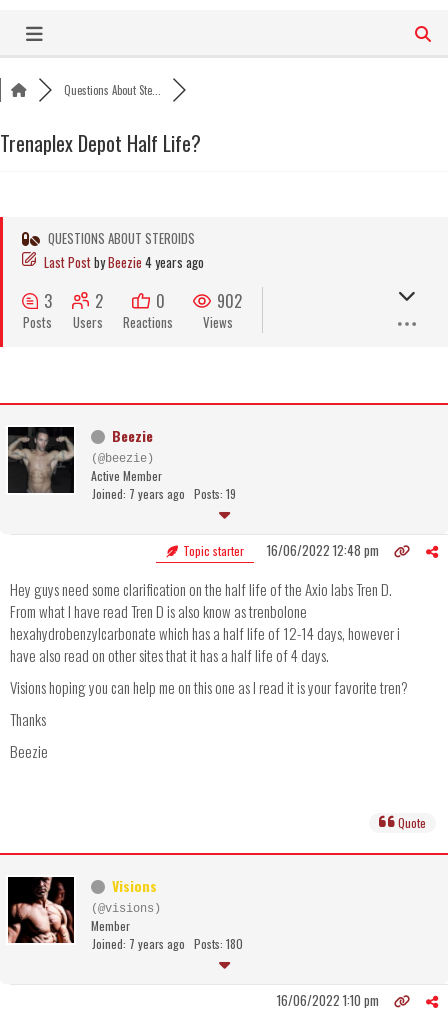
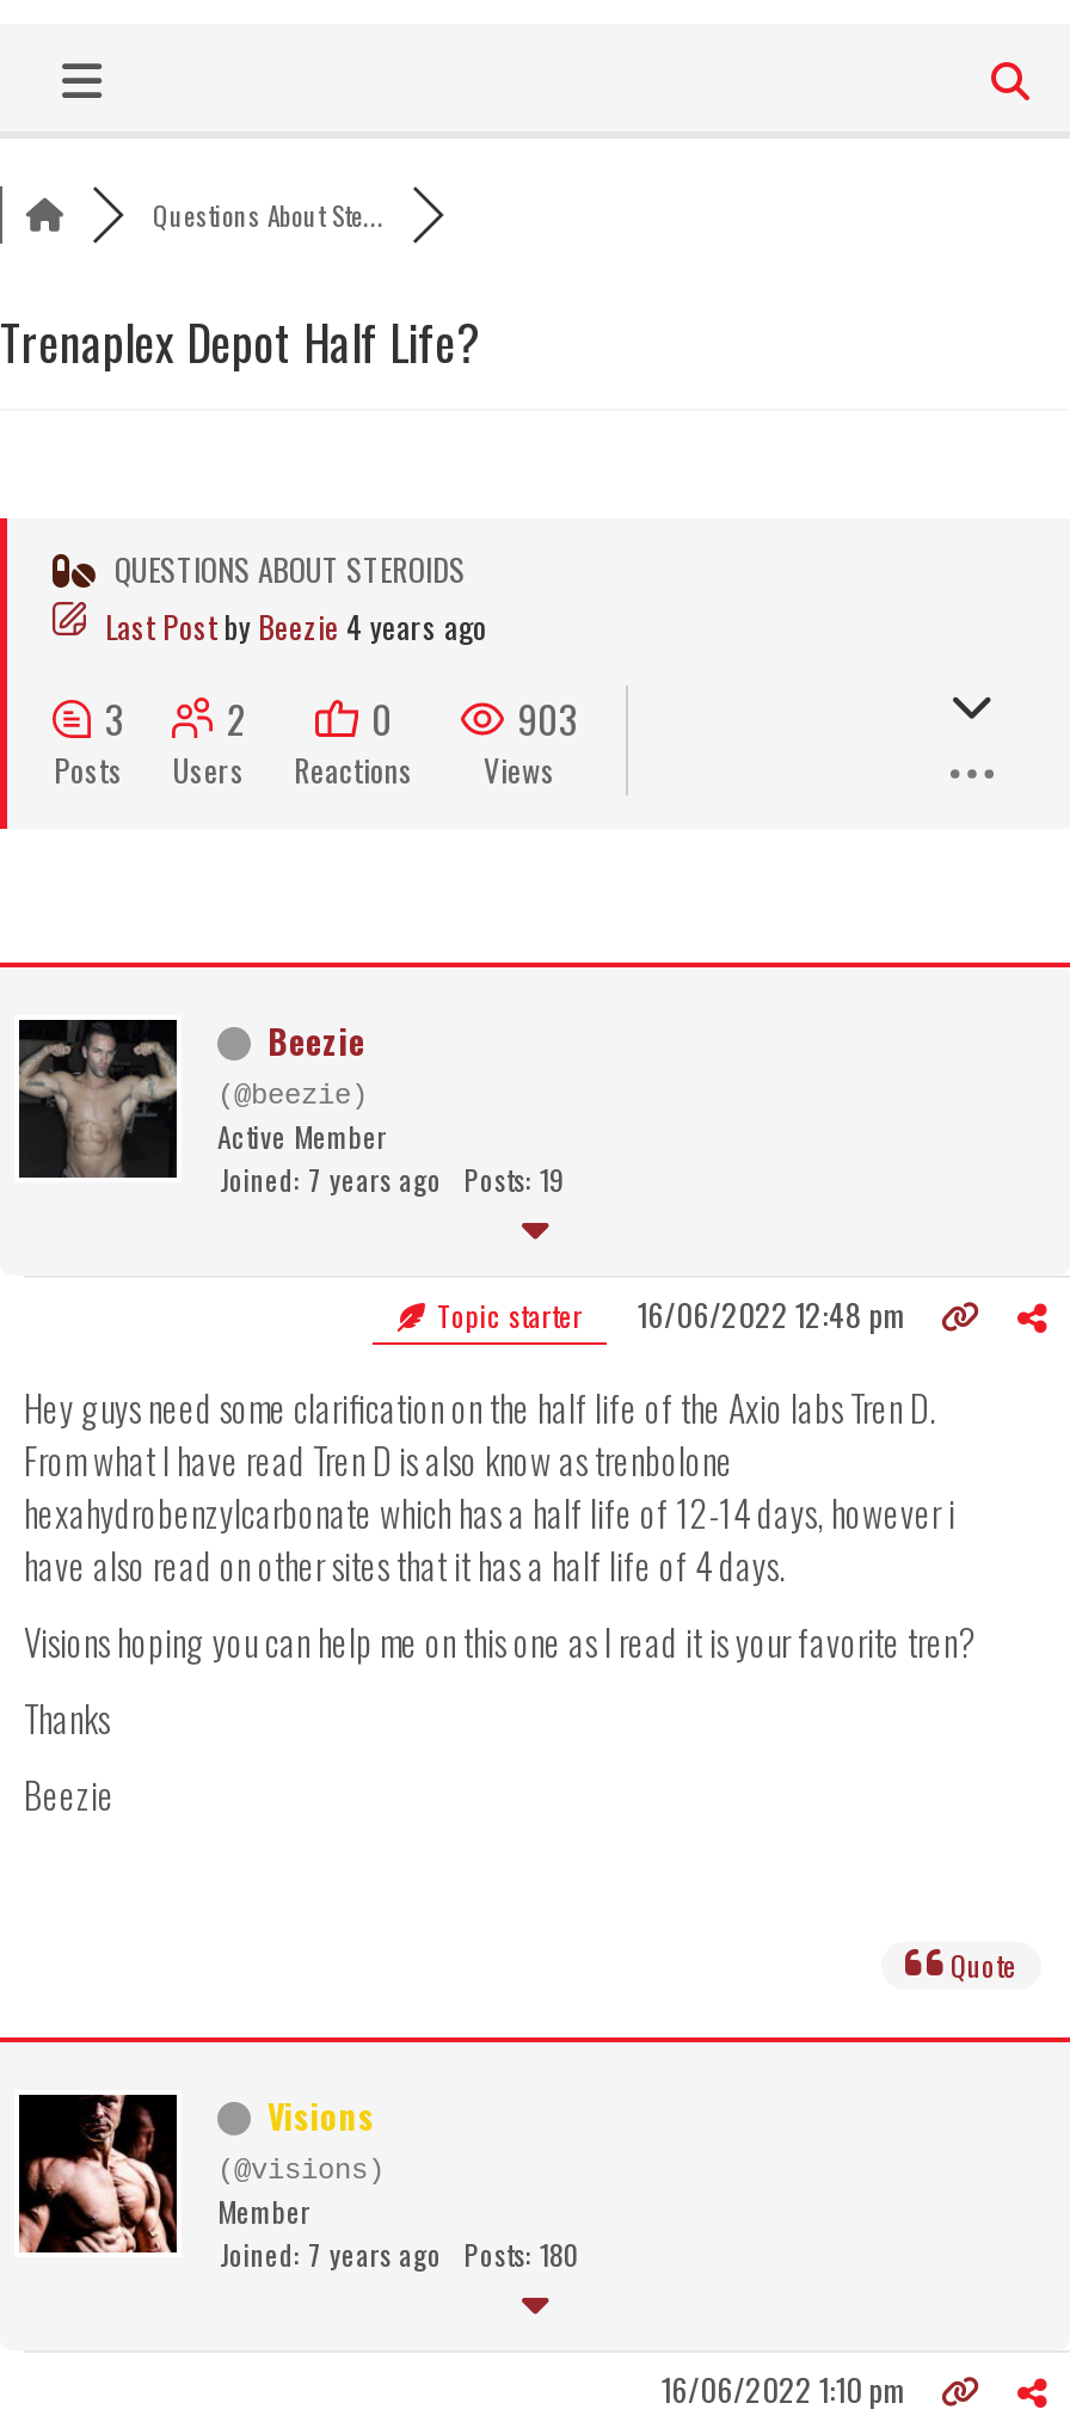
- 902
+ 903
